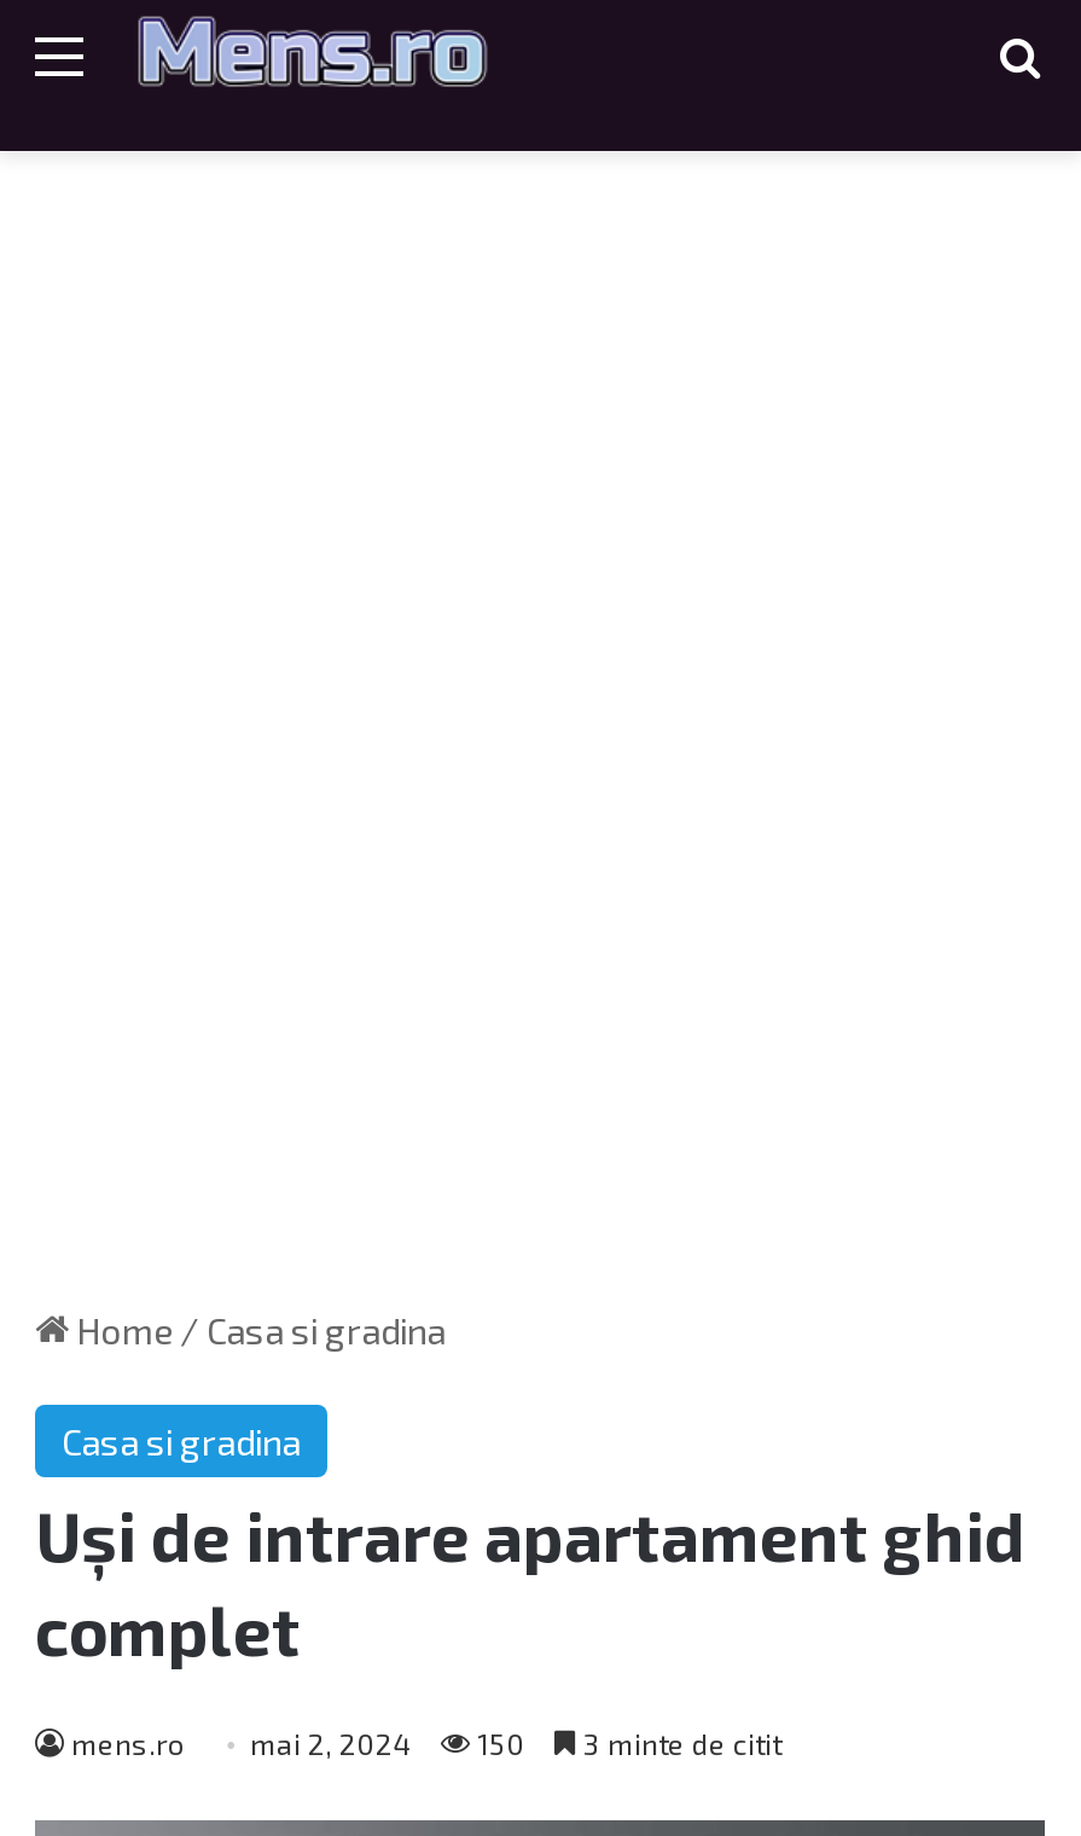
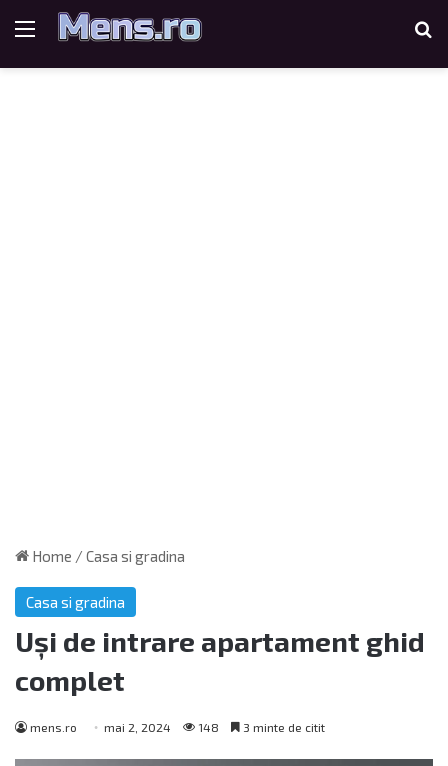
- mens.ro mai 2, 2024 150 3 minte de citit
+ mens.ro mai 2, 2024 148 3 minte de citit
